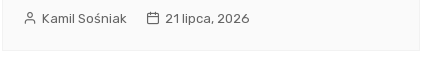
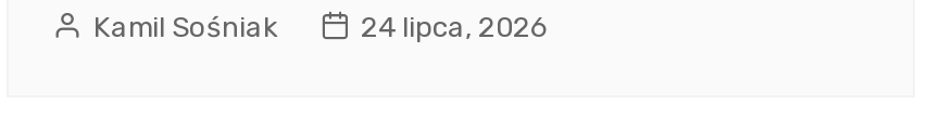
- 21 lipca, 2026
+ 24 lipca, 2026
